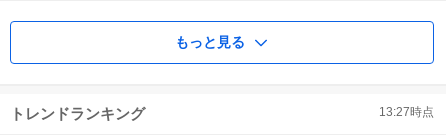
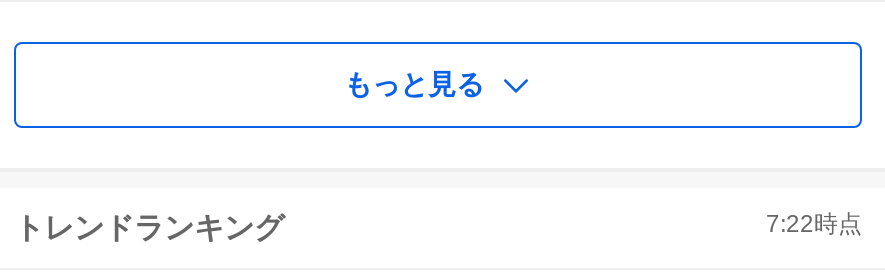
- 13:27時点
+ 7:22時点
